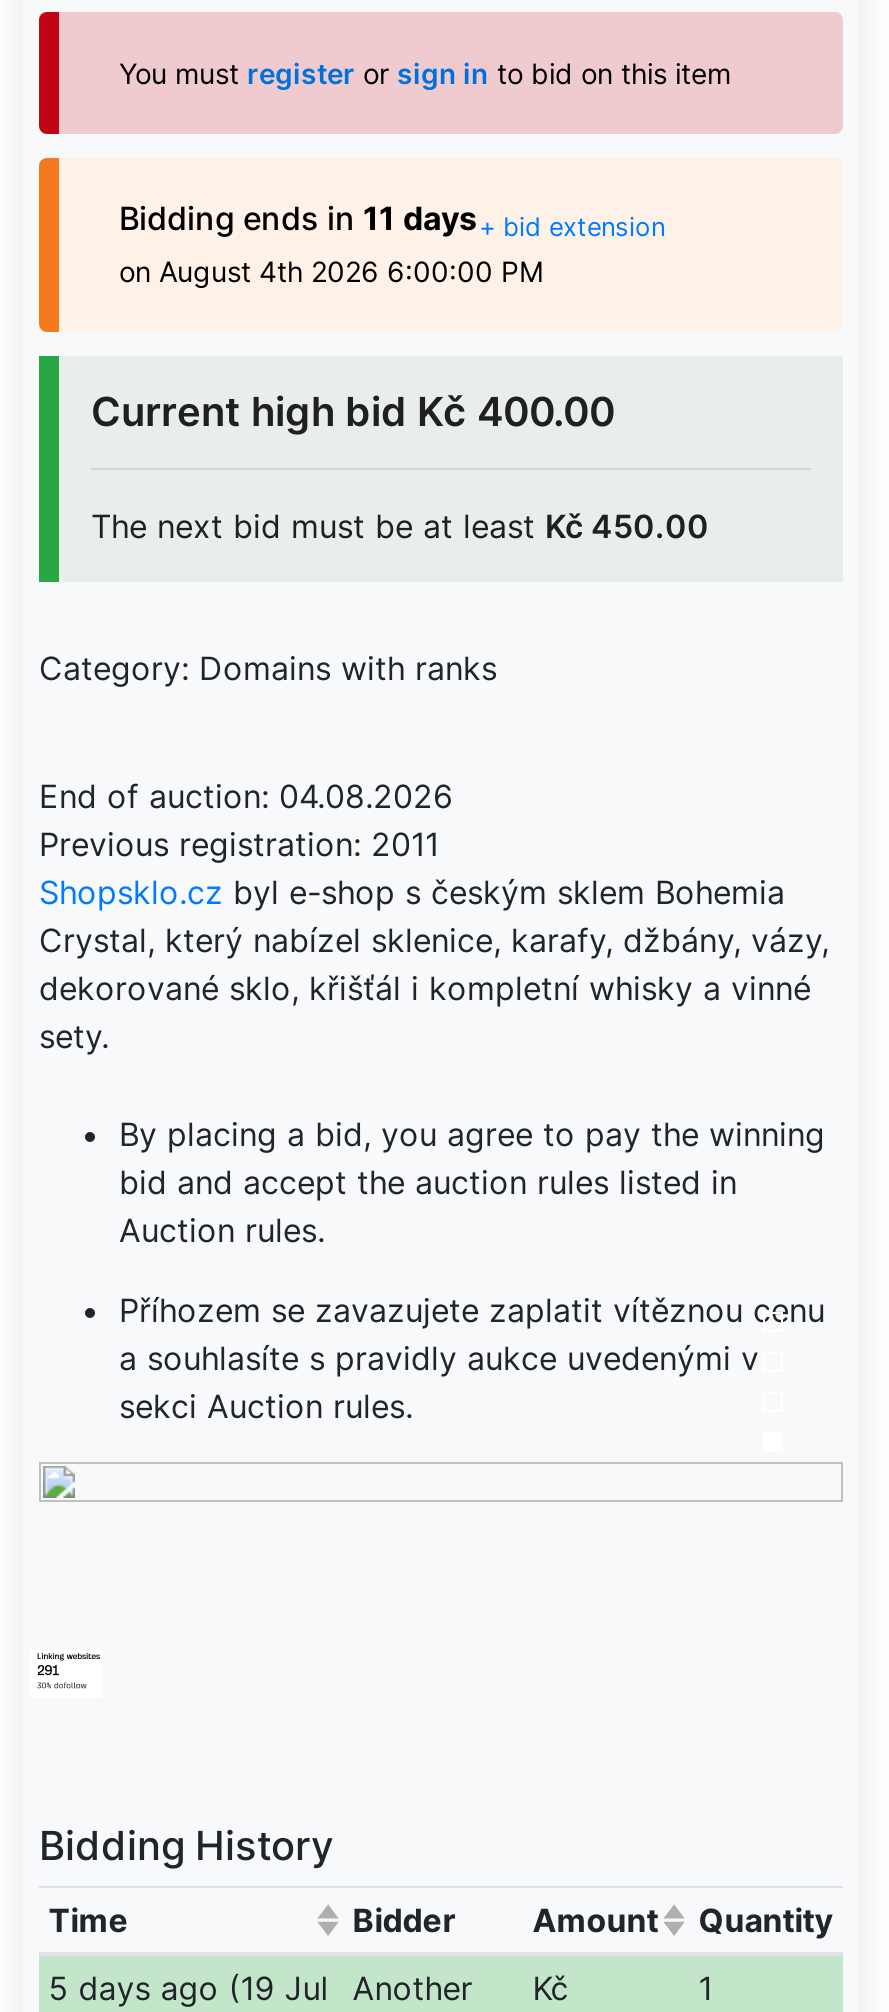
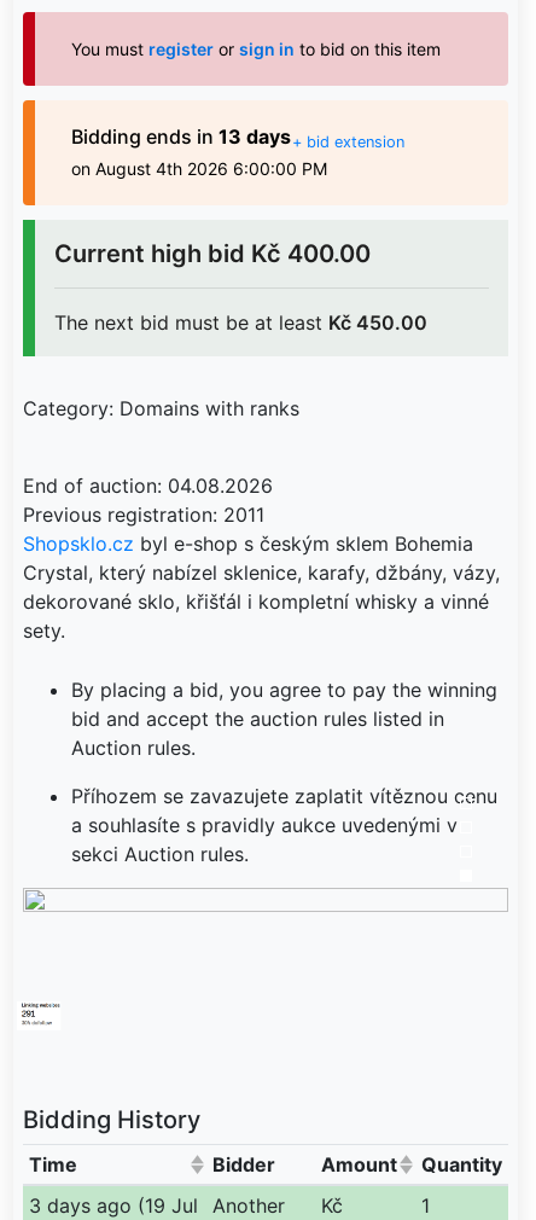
- Bidding ends in 11 days+ bid extension
+ Bidding ends in 13 days+ bid extension

- 5 days ago (19 Jul Another Kč
+ 3 days ago (19 Jul Another Kč
